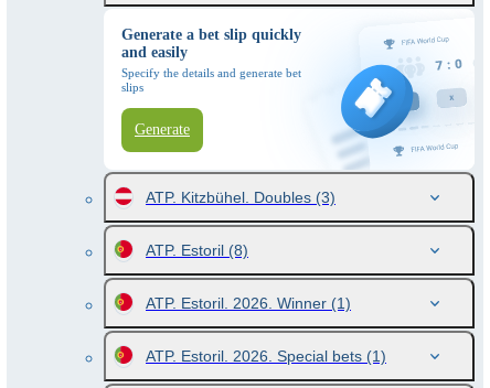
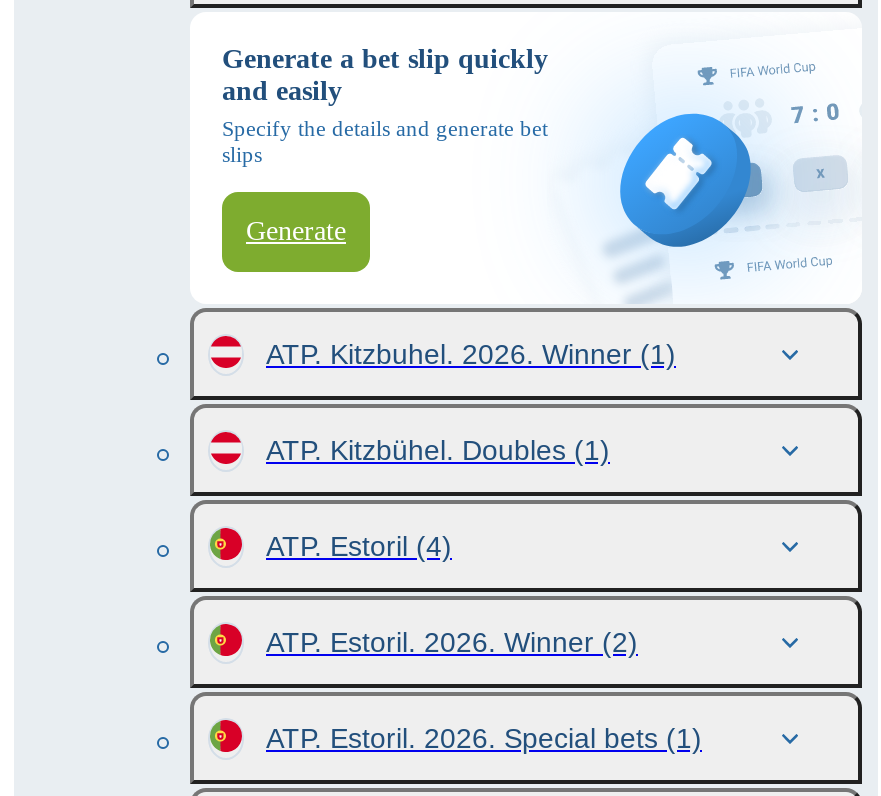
- ATP. Kitzbühel. Doubles (3)
- ATP. Estoril (8)
- ATP. Estoril. 2026. Winner (1)
+ ATP. Kitzbuhel. 2026. Winner (1)
+ ATP. Kitzbühel. Doubles (1)
+ ATP. Estoril (4)
+ ATP. Estoril. 2026. Winner (2)
